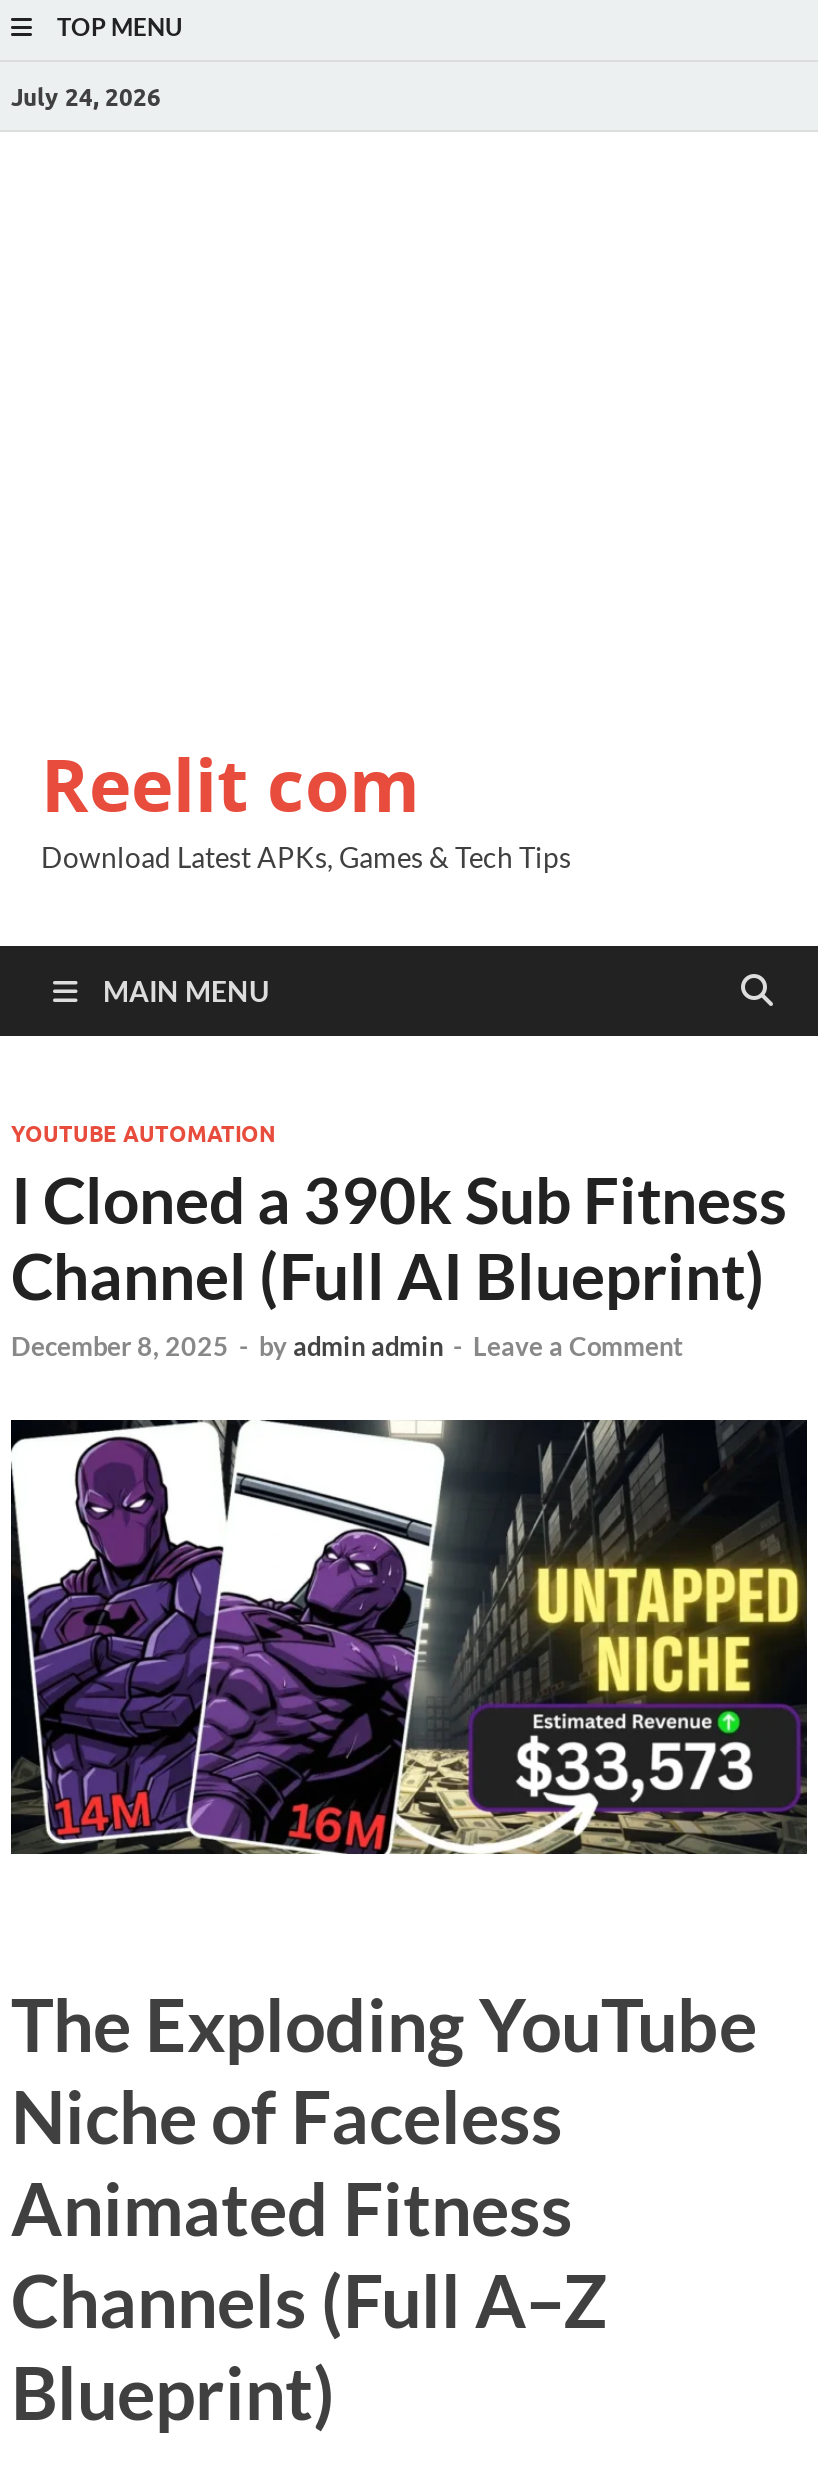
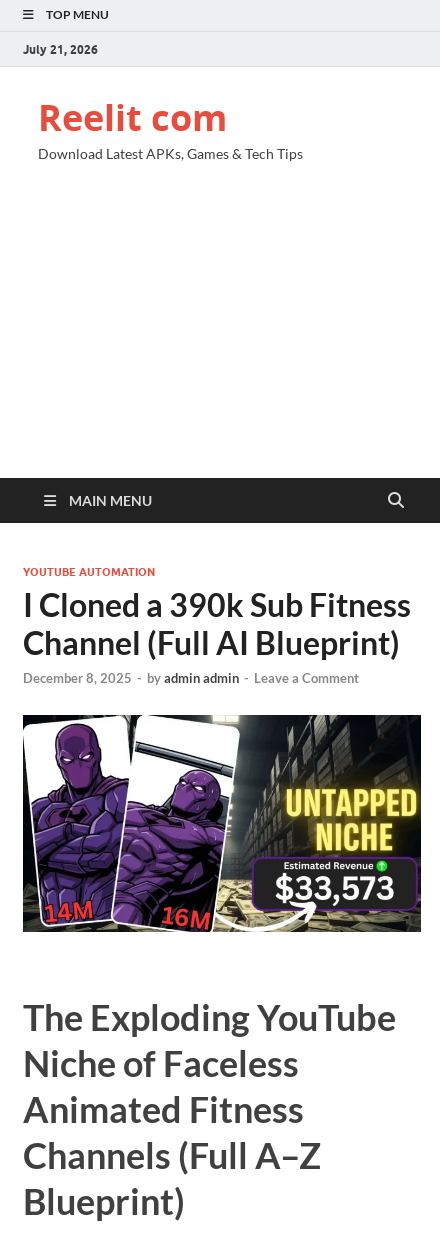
- July 24, 2026
+ July 21, 2026

moved up: Reelit com | Download Latest APKs, Games & Tech Tips
